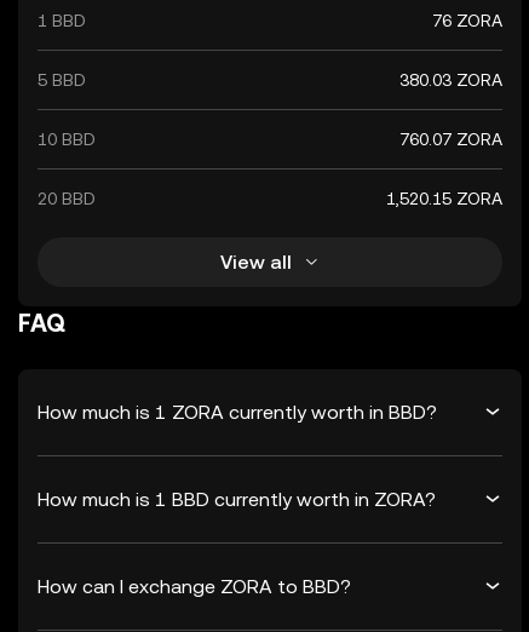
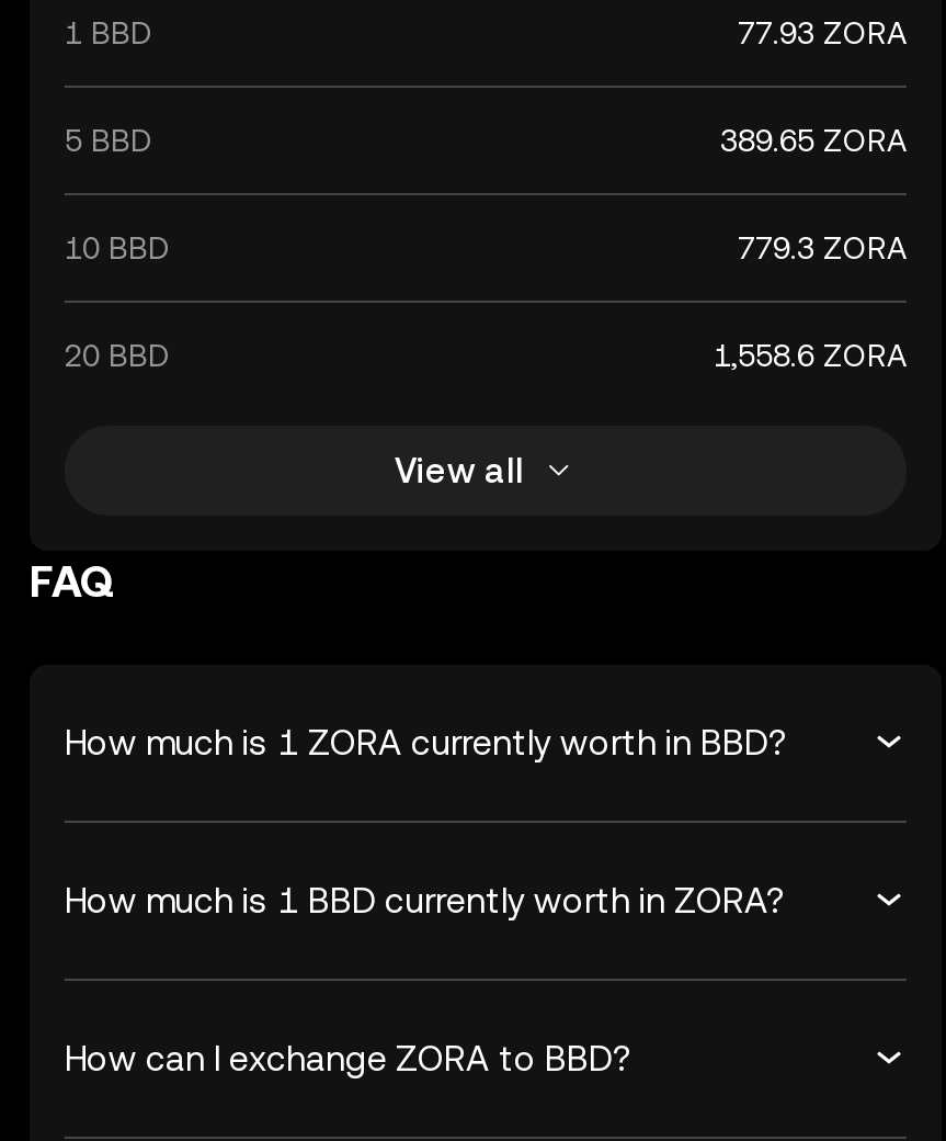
- 76 ZORA
+ 77.93 ZORA

- 380.03 ZORA
+ 389.65 ZORA

- 760.07 ZORA
+ 779.3 ZORA

- 1,520.15 ZORA
+ 1,558.6 ZORA
